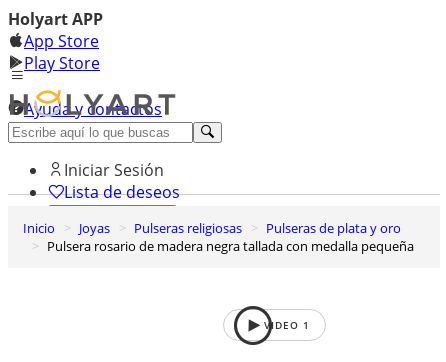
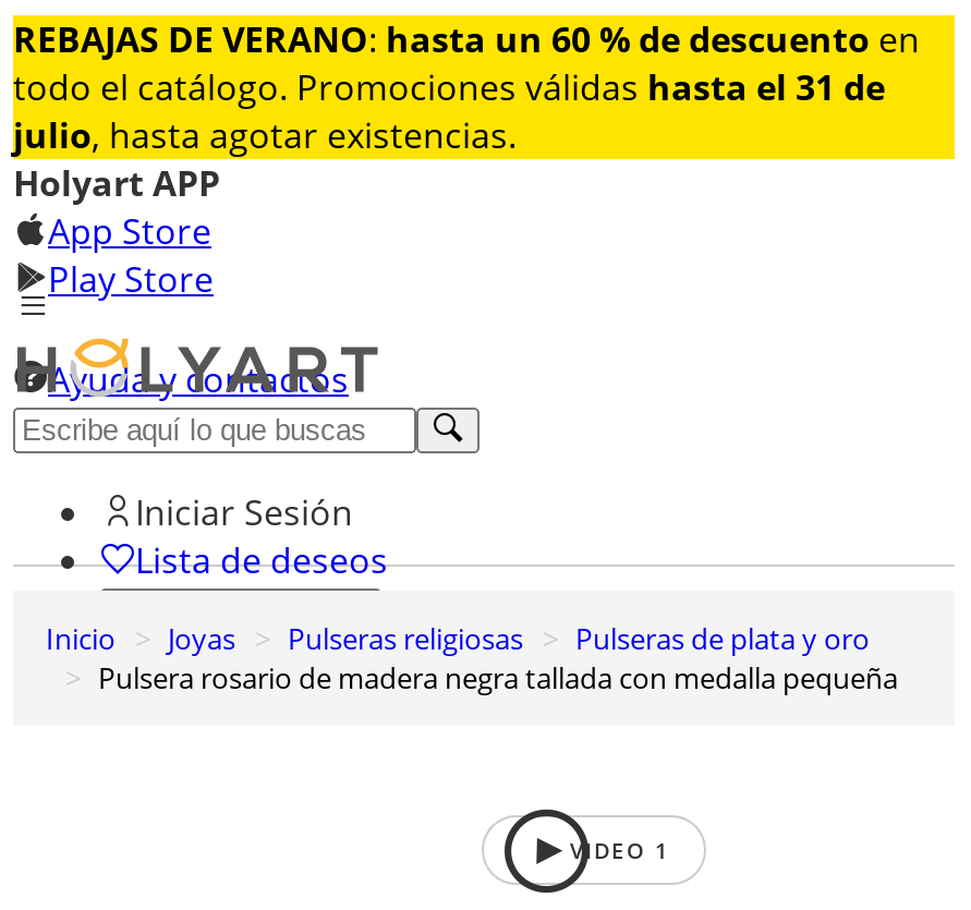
+ [image]
+ REBAJAS DE VERANO: hasta un 60 % de descuento en
+ todo el catálogo. Promociones válidas hasta el 31 de
+ julio, hasta agotar existencias.
